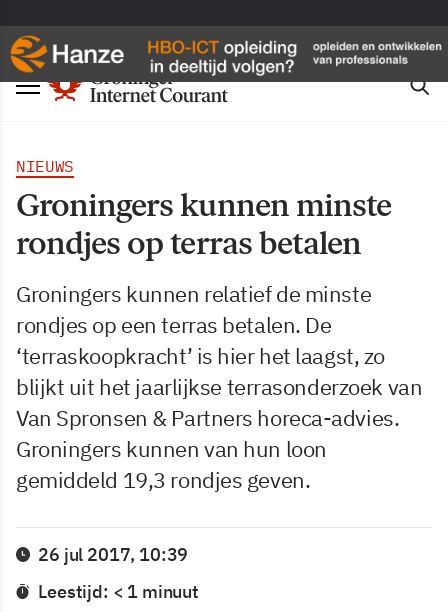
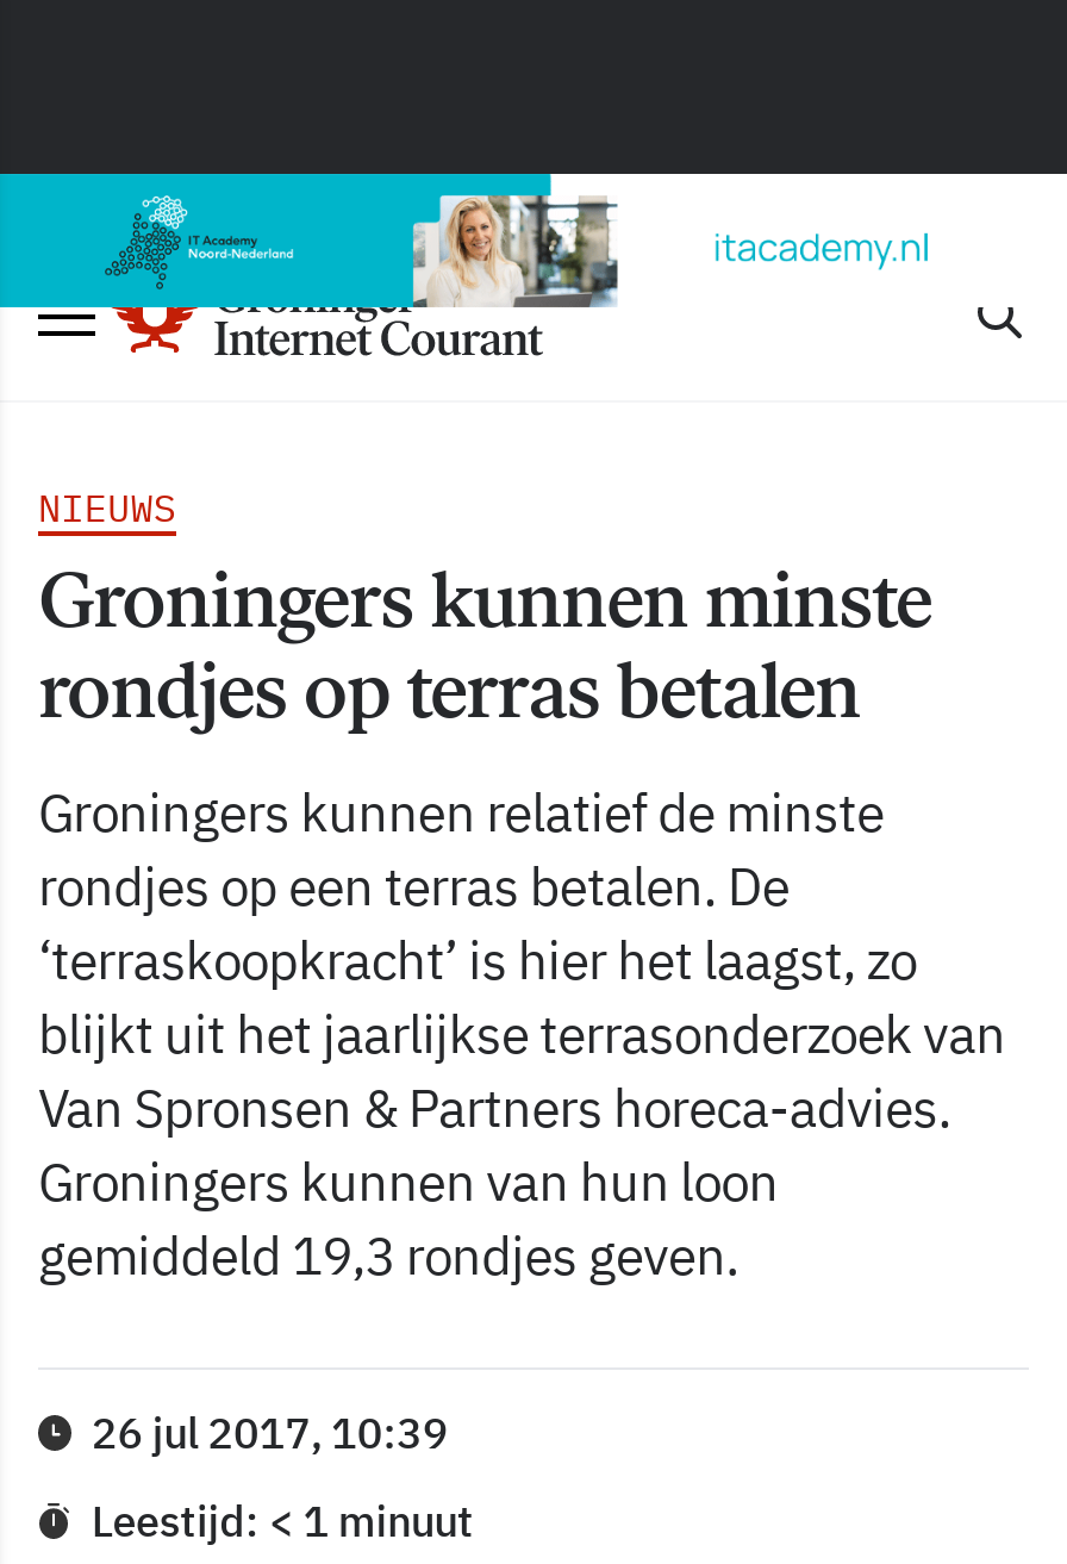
- [image]
+ [image]
